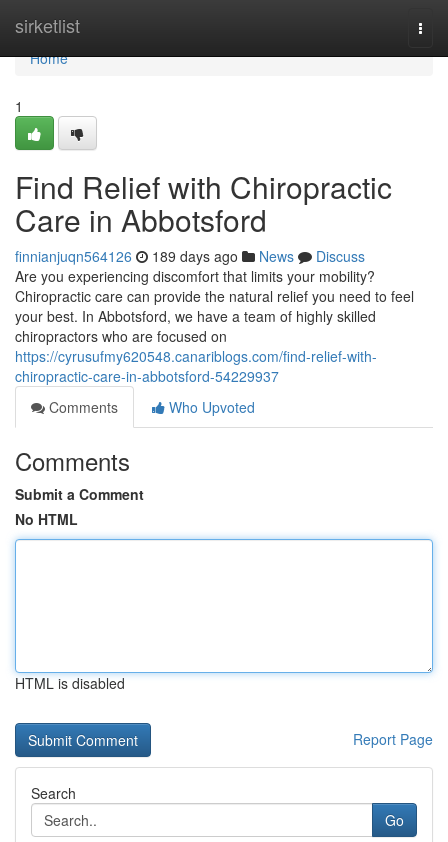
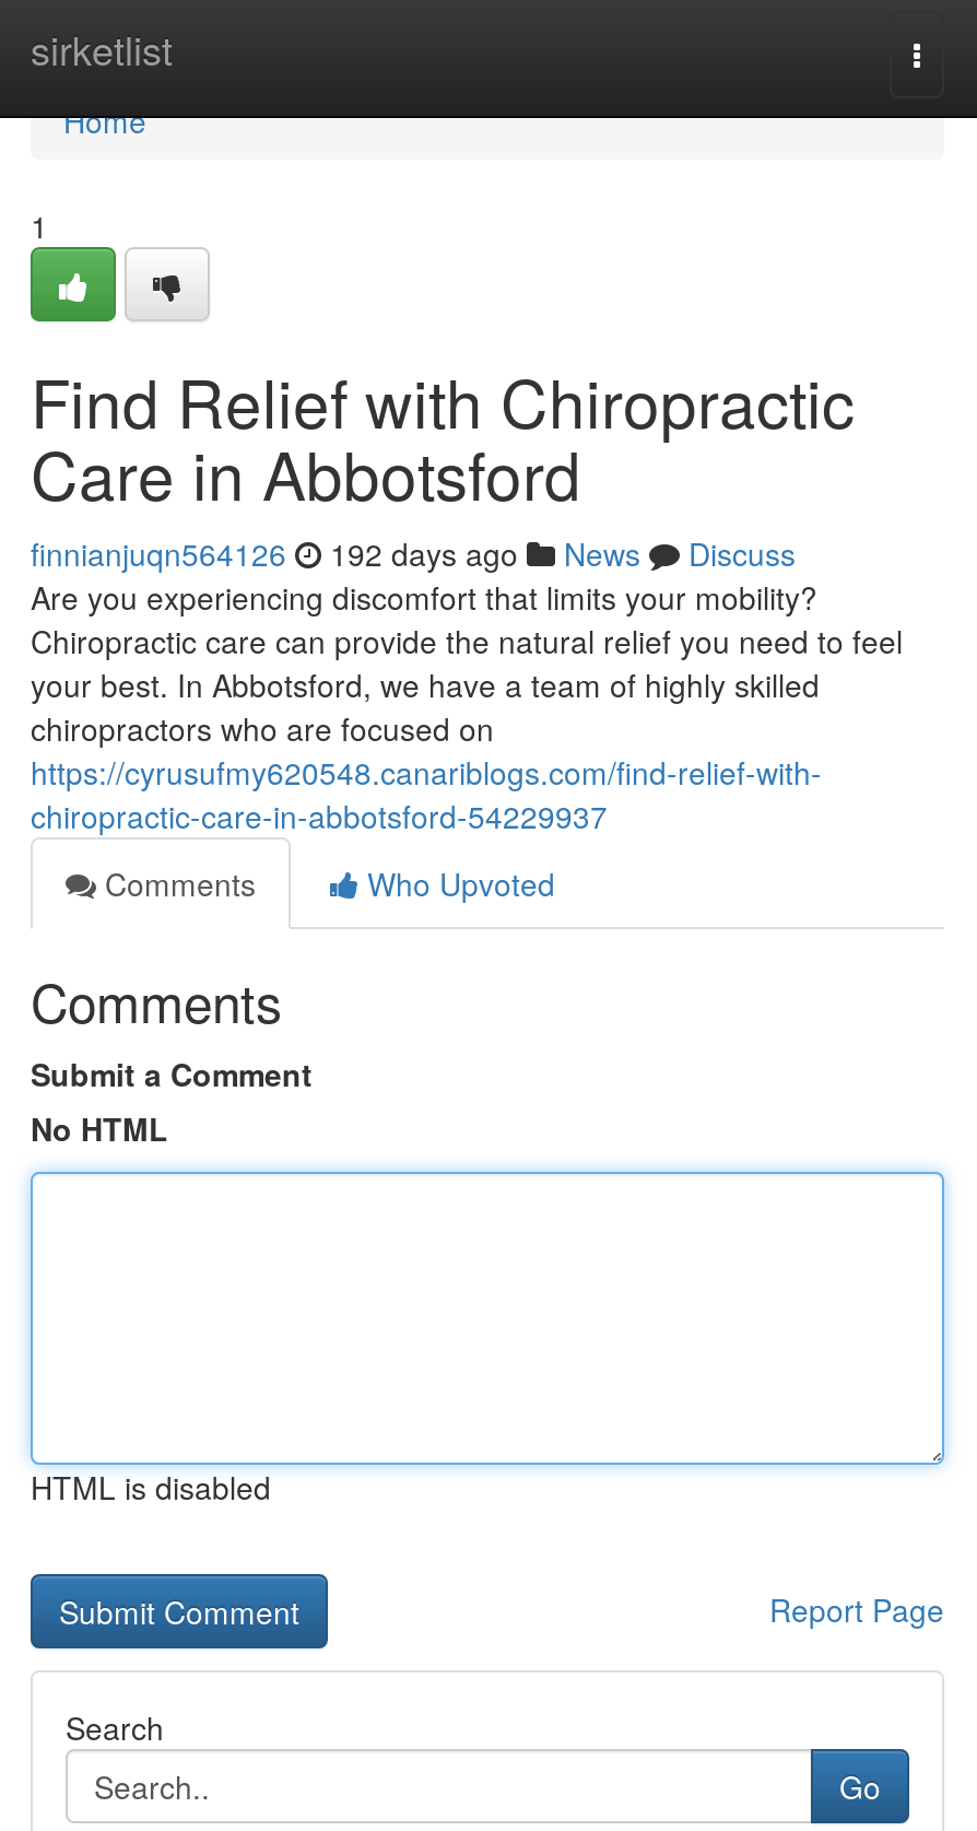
- finnianjuqn564126 189 days ago News Discuss
+ finnianjuqn564126 192 days ago News Discuss
